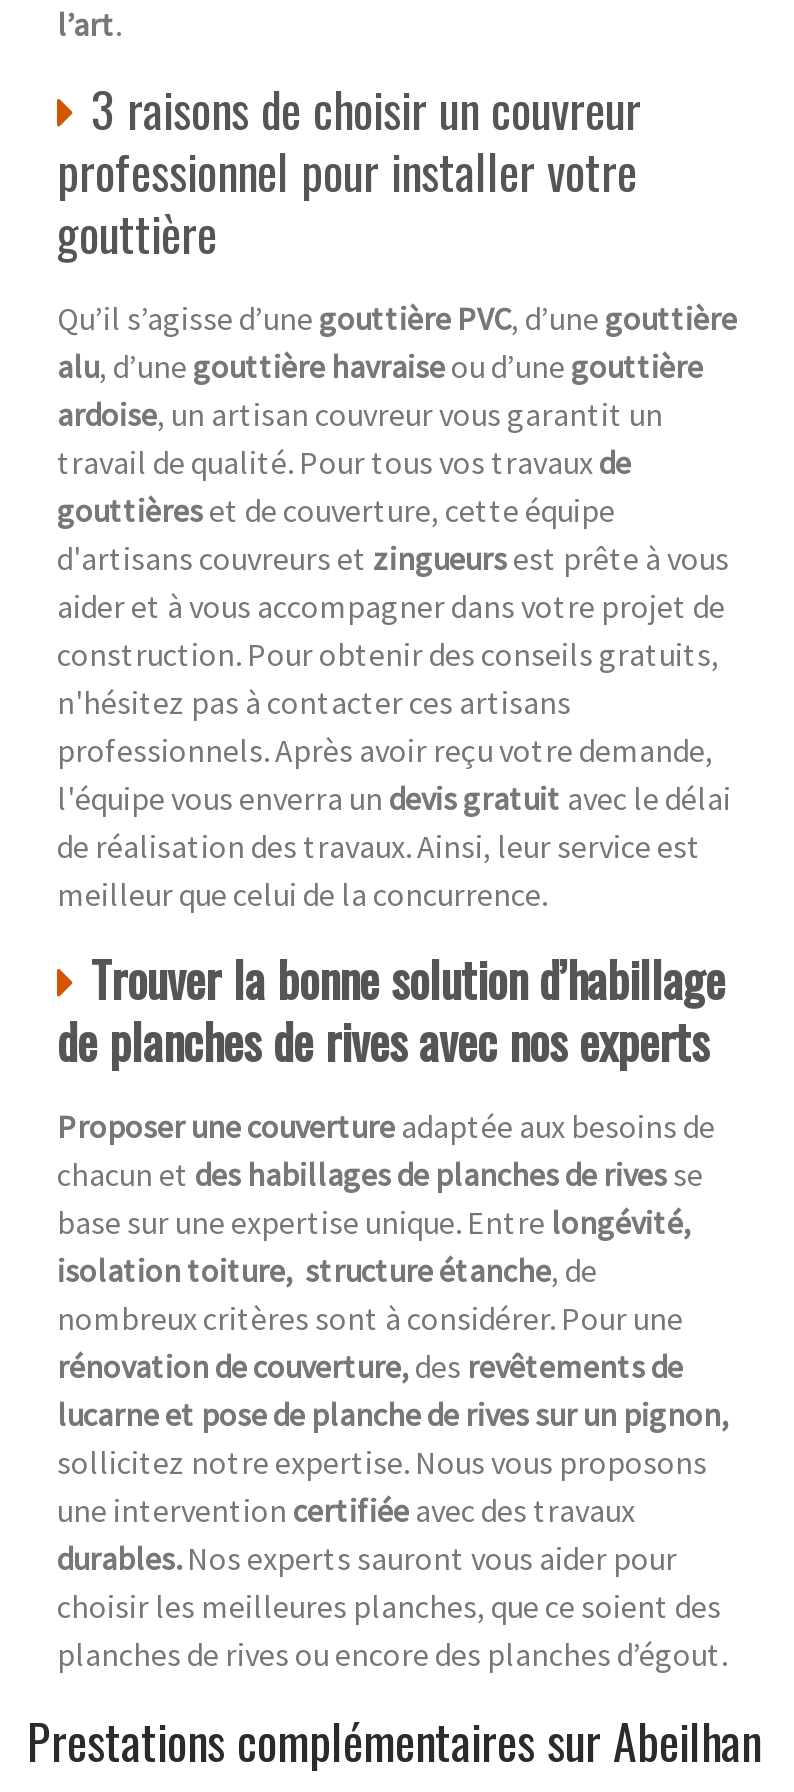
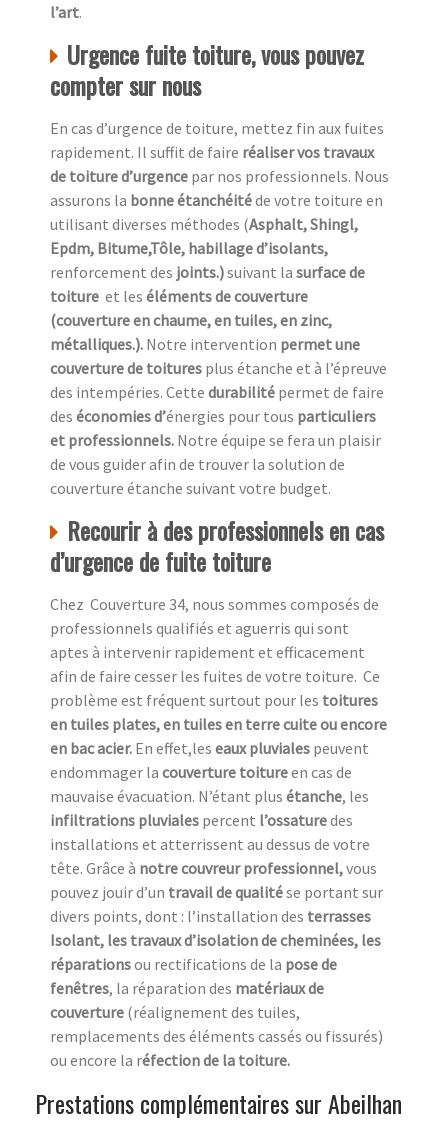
- 3 raisons de choisir un couvreur
- professionnel pour installer votre
- gouttière
- Qu’il s’agisse d’une gouttière PVC, d’une gouttière
- alu, d’une gouttière havraise ou d’une gouttière
- ardoise, un artisan couvreur vous garantit un
- travail de qualité. Pour tous vos travaux de
- gouttières et de couverture, cette équipe
- d'artisans couvreurs et zingueurs est prête à vous
- aider et à vous accompagner dans votre projet de
- construction. Pour obtenir des conseils gratuits,
- n'hésitez pas à contacter ces artisans
- professionnels. Après avoir reçu votre demande,
- l'équipe vous enverra un devis gratuit avec le délai
- de réalisation des travaux. Ainsi, leur service est
- meilleur que celui de la concurrence.
- Trouver la bonne solution d’habillage
- de planches de rives avec nos experts
- Proposer une couverture adaptée aux besoins de
- chacun et des habillages de planches de rives se
- base sur une expertise unique. Entre longévité,
- isolation toiture, structure étanche, de
- nombreux critères sont à considérer. Pour une
- rénovation de couverture, des revêtements de
- lucarne et pose de planche de rives sur un pignon,
- sollicitez notre expertise. Nous vous proposons
- une intervention certifiée avec des travaux
- durables. Nos experts sauront vous aider pour
- choisir les meilleures planches, que ce soient des
- planches de rives ou encore des planches d’égout.
+ Urgence fuite toiture, vous pouvez
+ compter sur nous
+ En cas d’urgence de toiture, mettez fin aux fuites
+ rapidement. Il suffit de faire réaliser vos travaux
+ de toiture d’urgence par nos professionnels. Nous
+ assurons la bonne étanchéité de votre toiture en
+ utilisant diverses méthodes (Asphalt, Shingl,
+ Epdm, Bitume,Tôle, habillage d’isolants,
+ renforcement des joints.)suivant la surface de
+ toiture et les éléments de couverture
+ (couverture en chaume, en tuiles, en zinc,
+ métalliques.). Notre intervention permet une
+ couverture de toitures plus étanche et à l’épreuve
+ des intempéries. Cette durabilité permet de faire
+ des économies d’énergies pour tous particuliers
+ et professionnels. Notre équipe se fera un plaisir
+ de vous guider afin de trouver la solution de
+ couverture étanche suivant votre budget.
+ Recourir à des professionnels en cas
+ d’urgence de fuite toiture
+ Chez Couverture 34, nous sommes composés de
+ professionnels qualifiés et aguerris qui sont
+ aptes à intervenir rapidement et efficacement
+ afin de faire cesser les fuites de votre toiture. Ce
+ problème est fréquent surtout pour les toitures
+ en tuiles plates, en tuiles en terre cuite ou encore
+ en bac acier. En effet,les eaux pluviales peuvent
+ endommager la couverture toiture en cas de
+ mauvaise évacuation. N’étant plus étanche, les
+ infiltrations pluviales percent l’ossature des
+ installations et atterrissent au dessus de votre
+ tête. Grâce à notre couvreur professionnel,vous
+ pouvez jouir d’un travail de qualitése portant sur
+ divers points, dont : l’installation des terrasses
+ Isolant, les travaux d’isolation de cheminées, les
+ réparations ou rectifications de la pose de
+ fenêtres, la réparation des matériaux de
+ couverture (réalignement des tuiles,
+ remplacements des éléments cassés ou fissurés)
+ ou encore la r éfection de la toiture.
